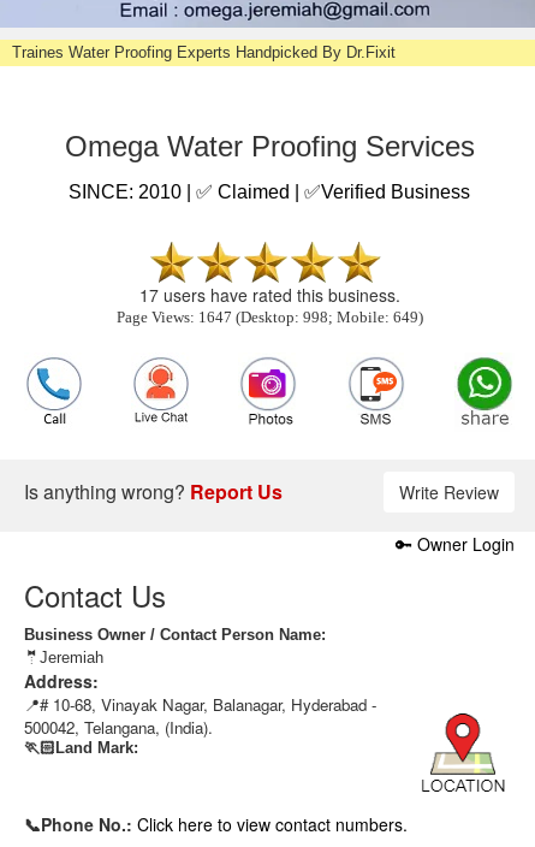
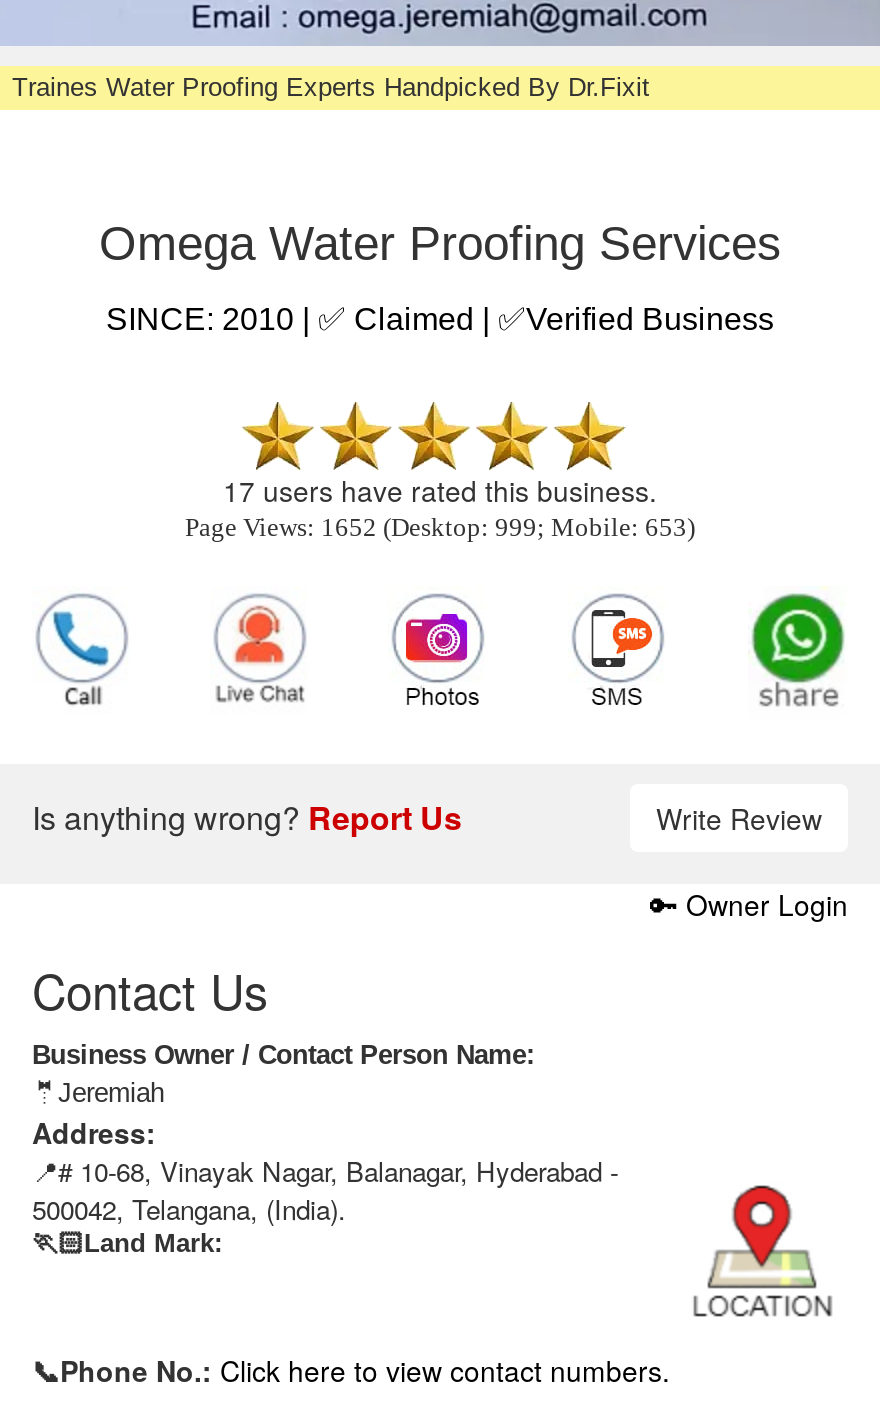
- Page Views: 1647 (Desktop: 998; Mobile: 649)
+ Page Views: 1652 (Desktop: 999; Mobile: 653)
